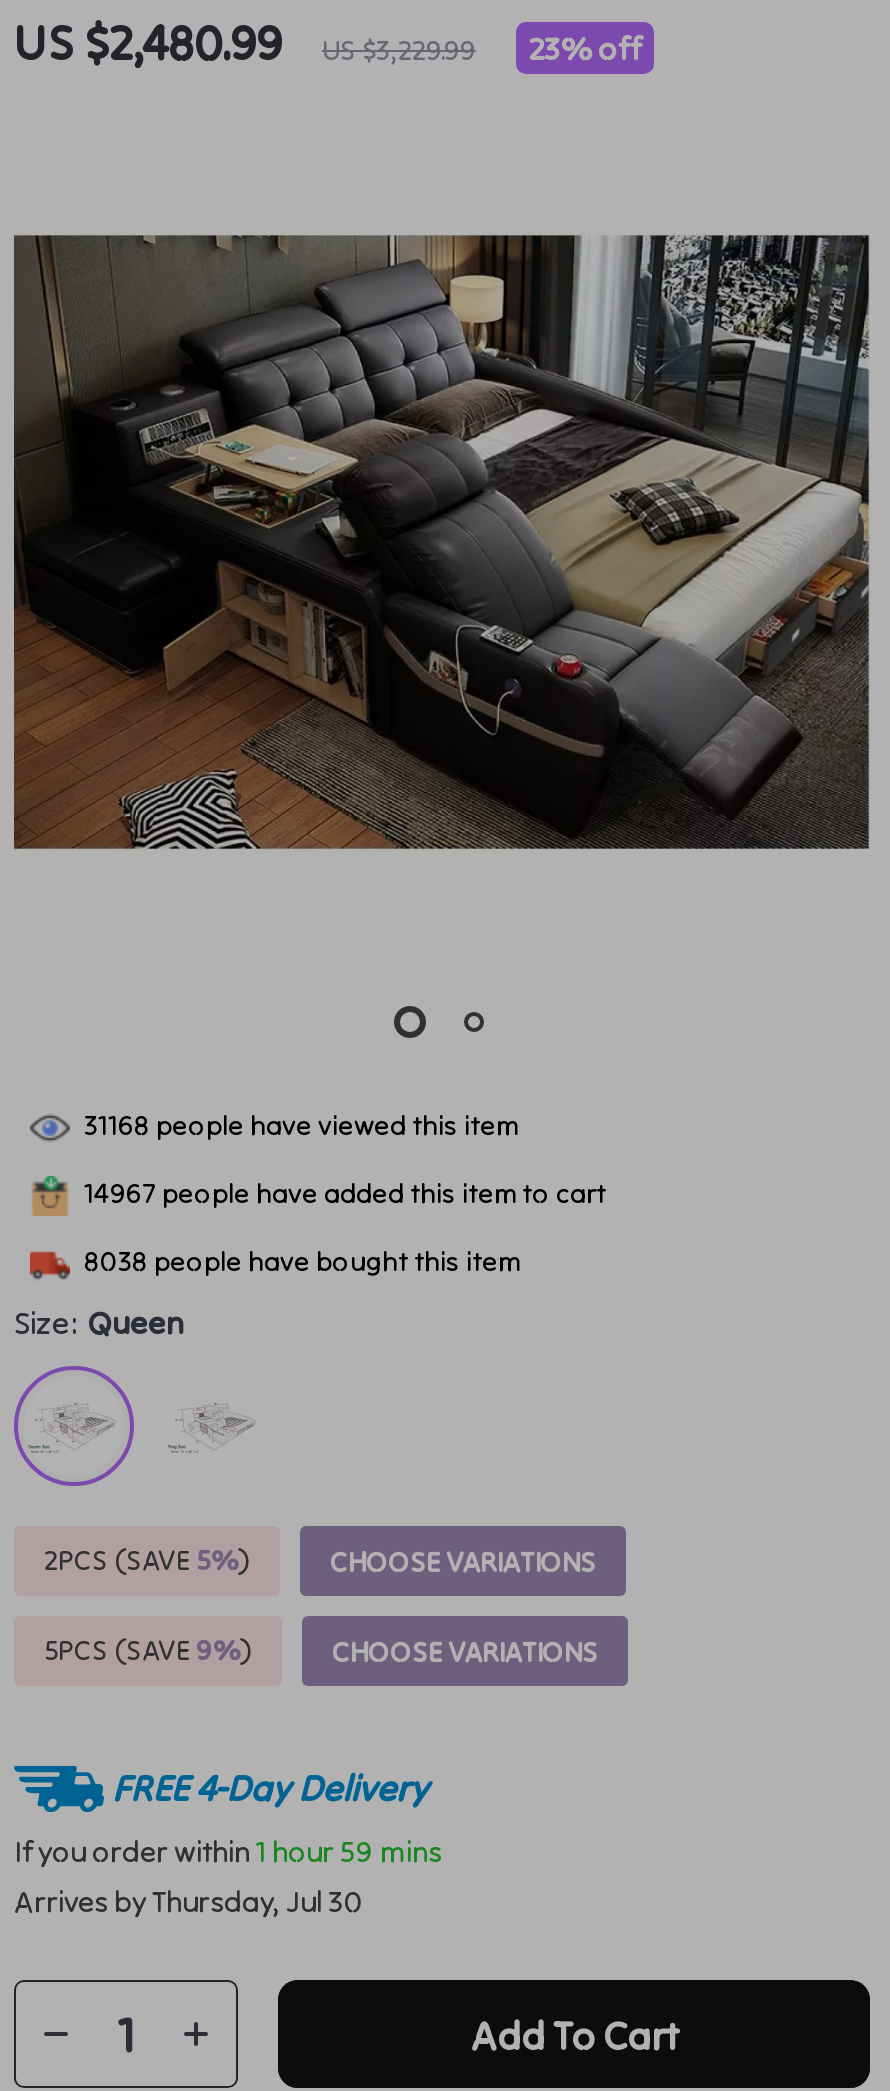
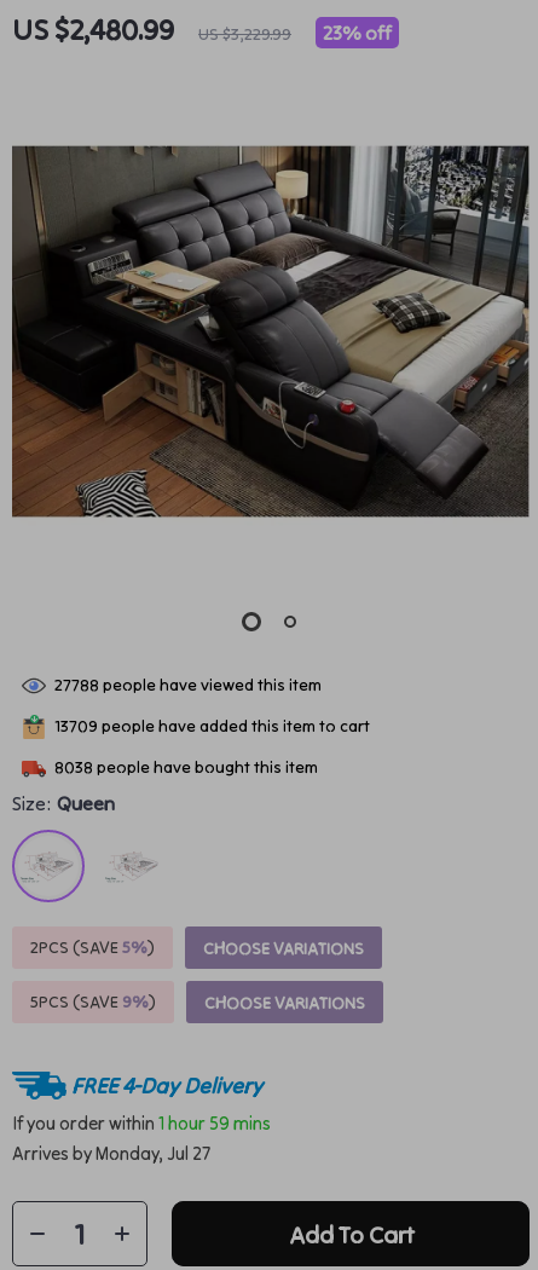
- 31168 people have viewed this item
+ 27788 people have viewed this item

- 14967 people have added this item to cart
+ 13709 people have added this item to cart

- Arrives byThursday, Jul 30
+ Arrives byMonday, Jul 27
